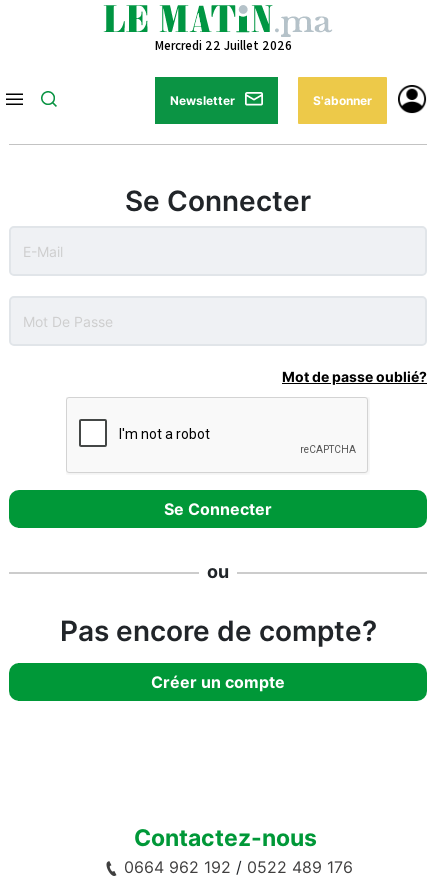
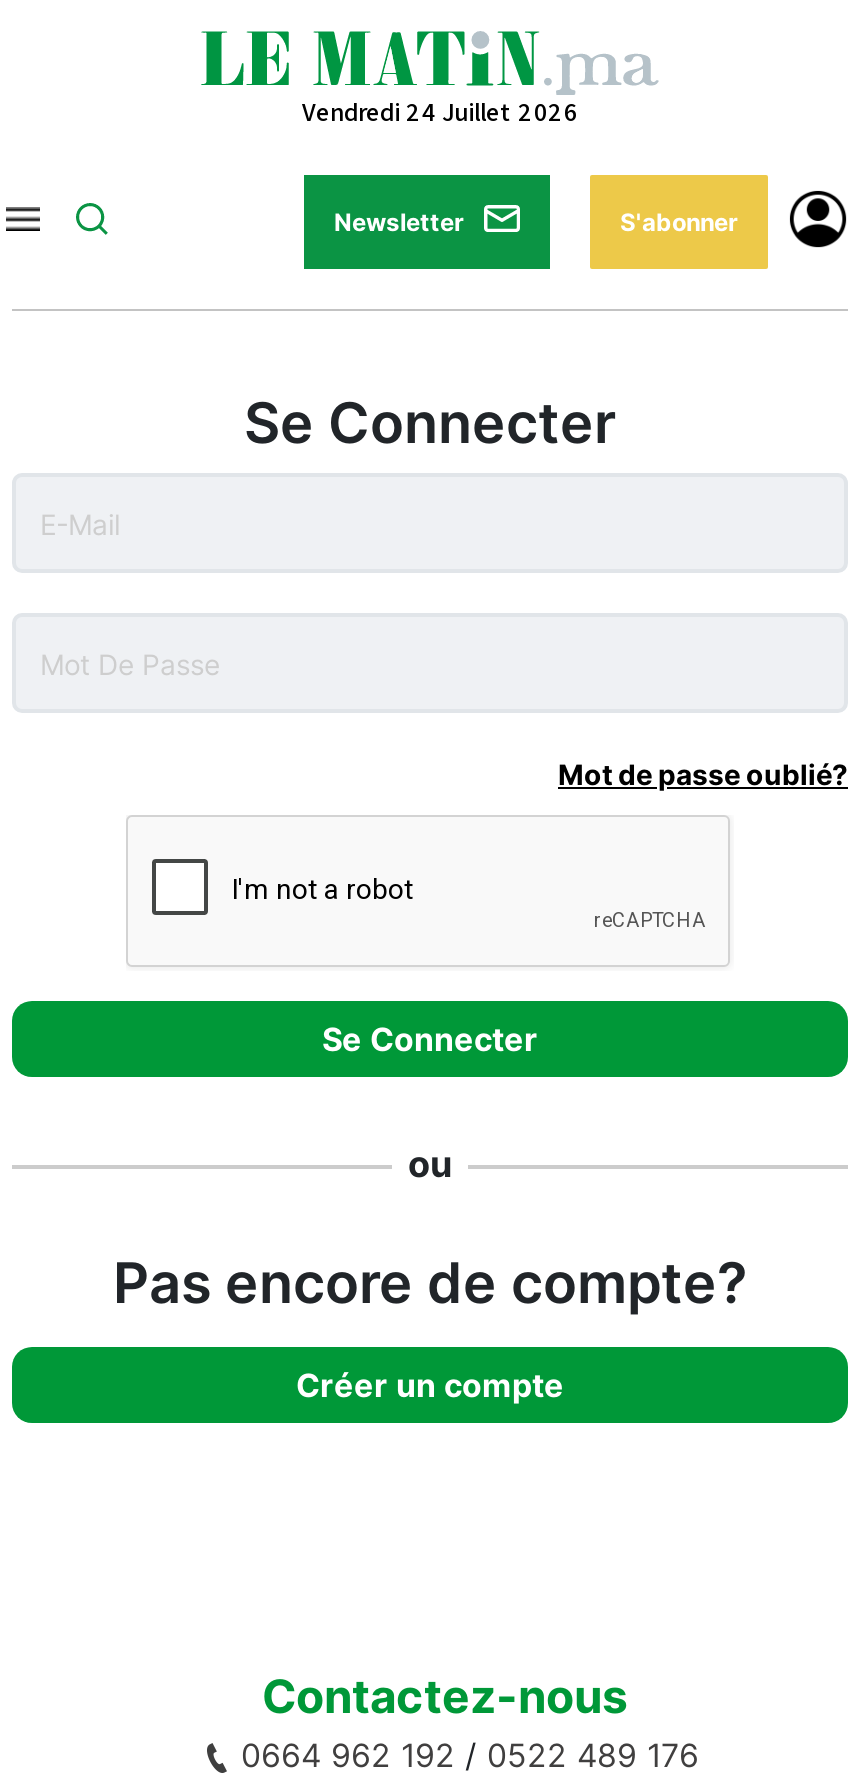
- Mercredi 22 Juillet 2026
+ Vendredi 24 Juillet 2026
